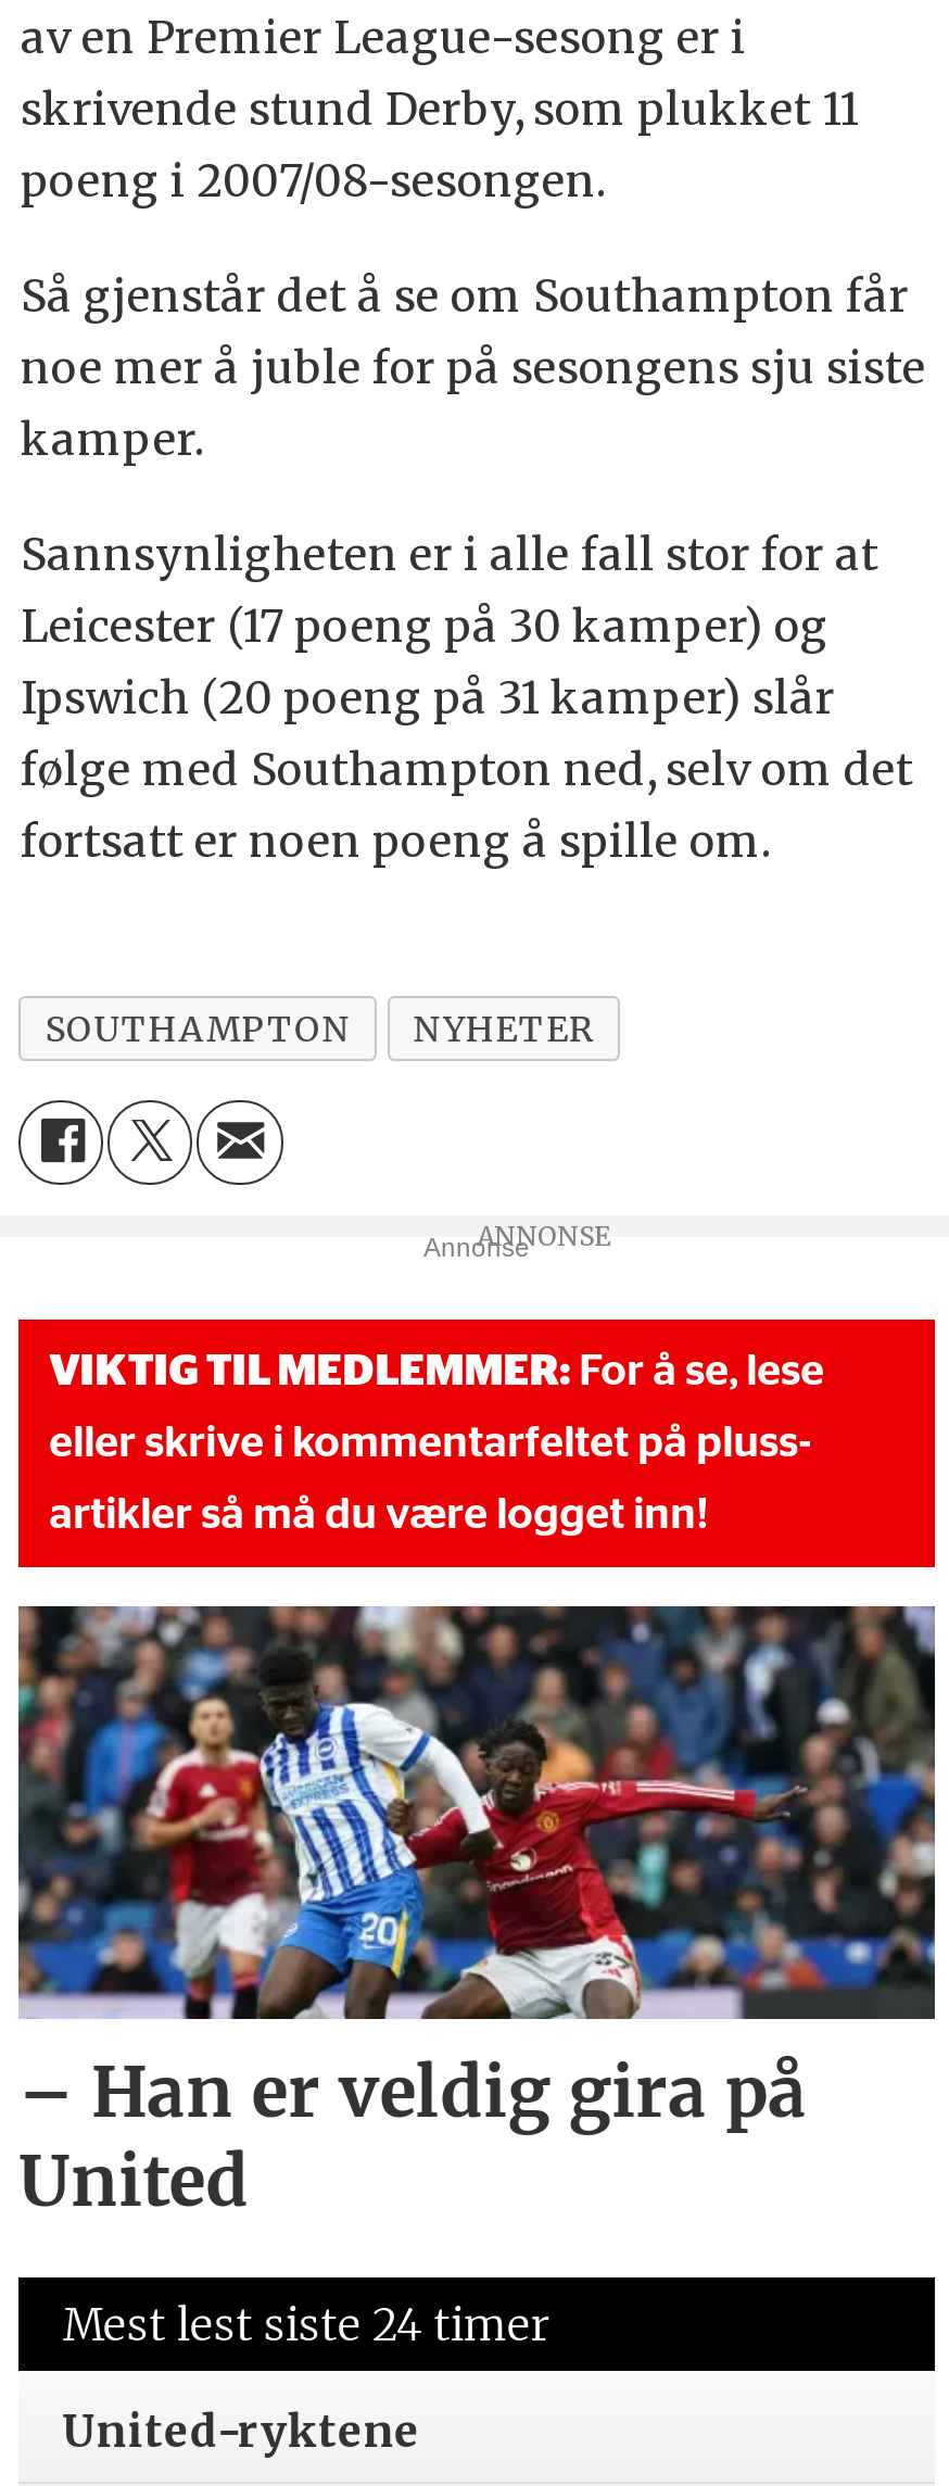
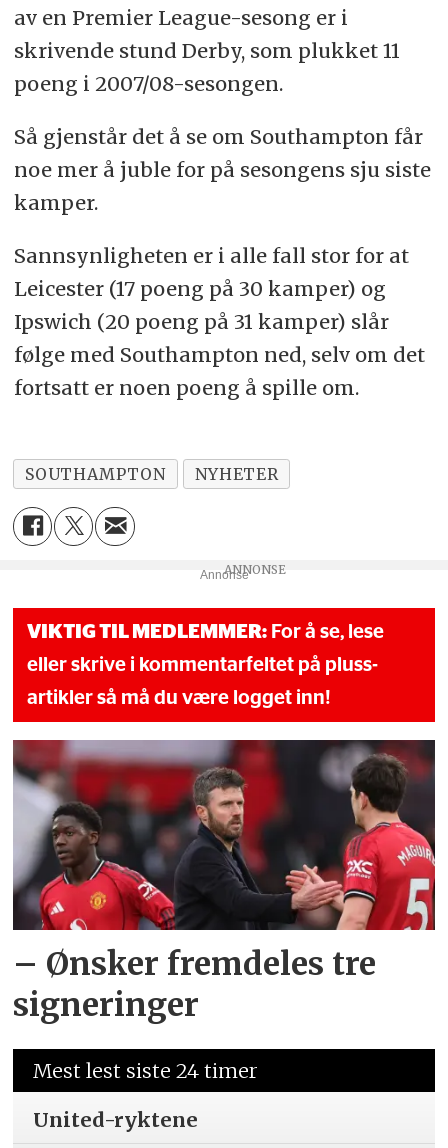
- [image]
- – Han er veldig gira på
- United
+ [image]
+ – Ønsker fremdeles tre
+ signeringer
